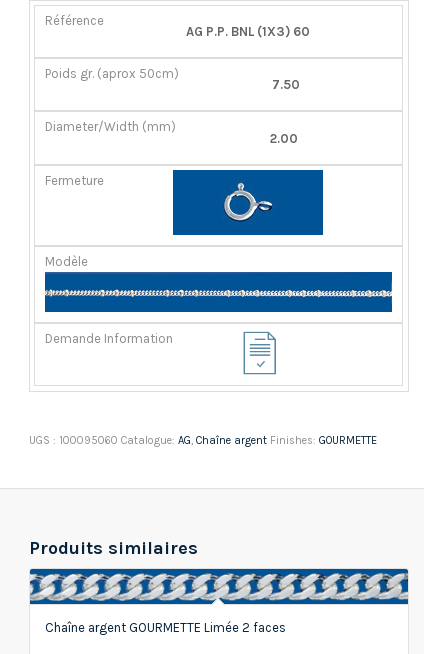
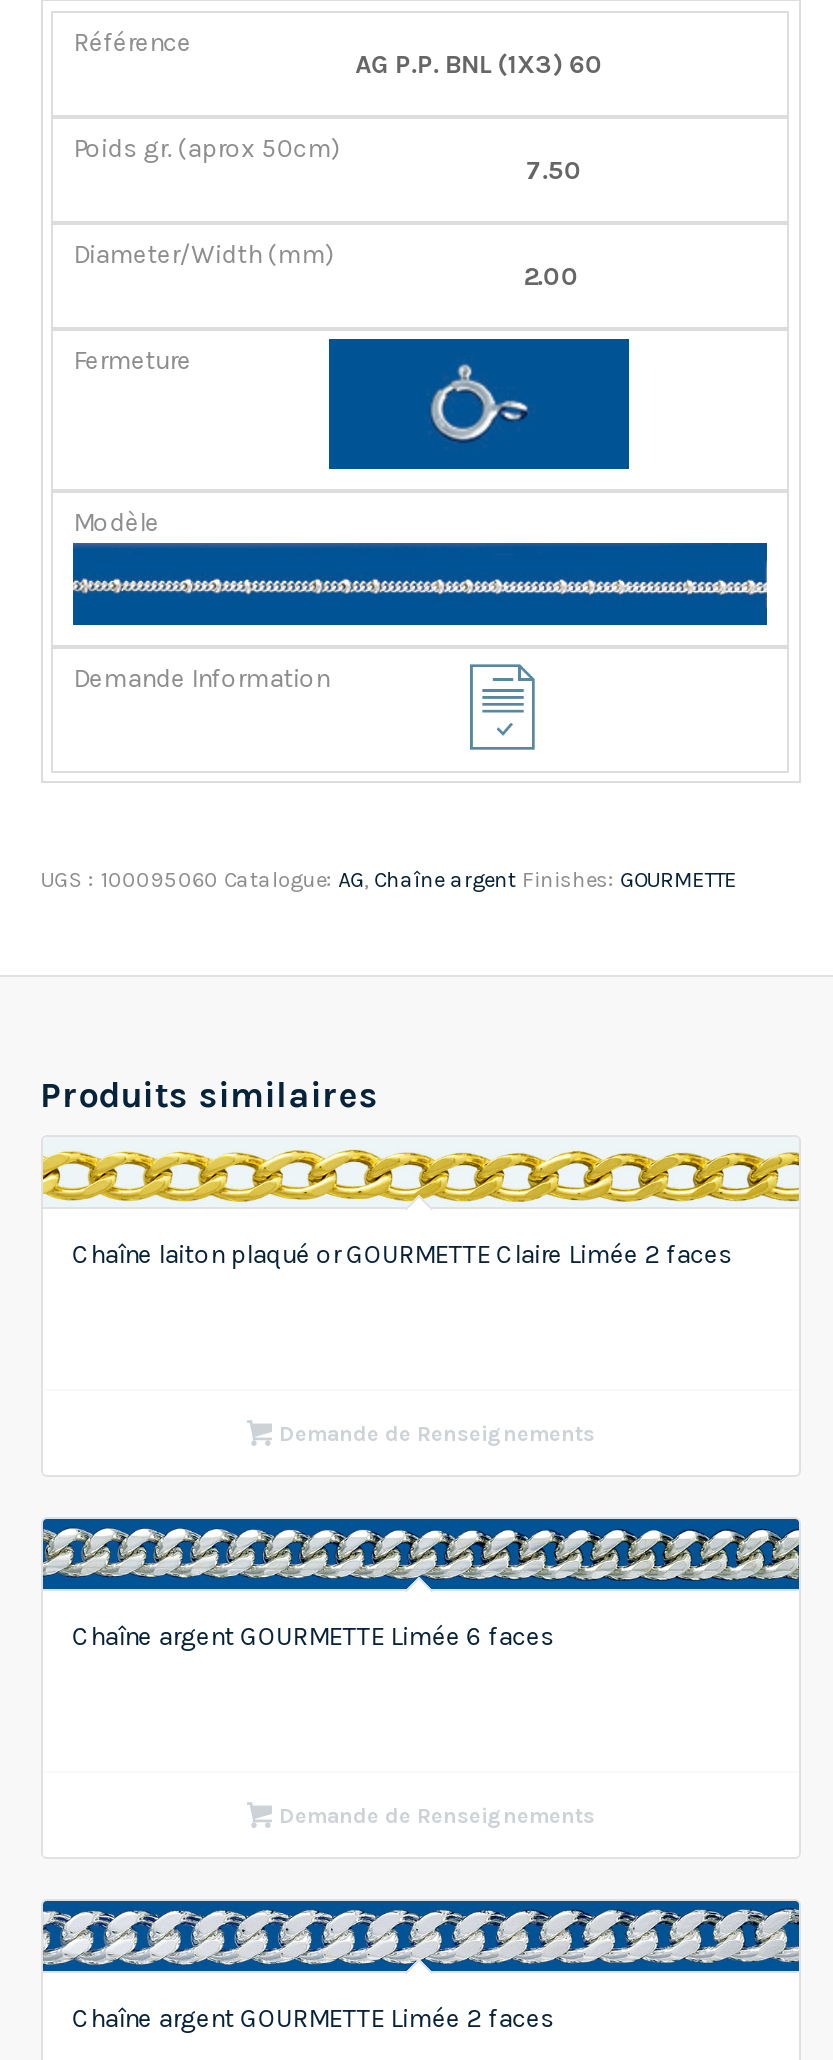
+ [image]
+ Chaîne laiton plaqué or GOURMETTE Claire Limée 2 faces

+ [image]
+ Chaîne argent GOURMETTE Limée 6 faces

+ Demande de Renseignements

+ Demande de Renseignements
